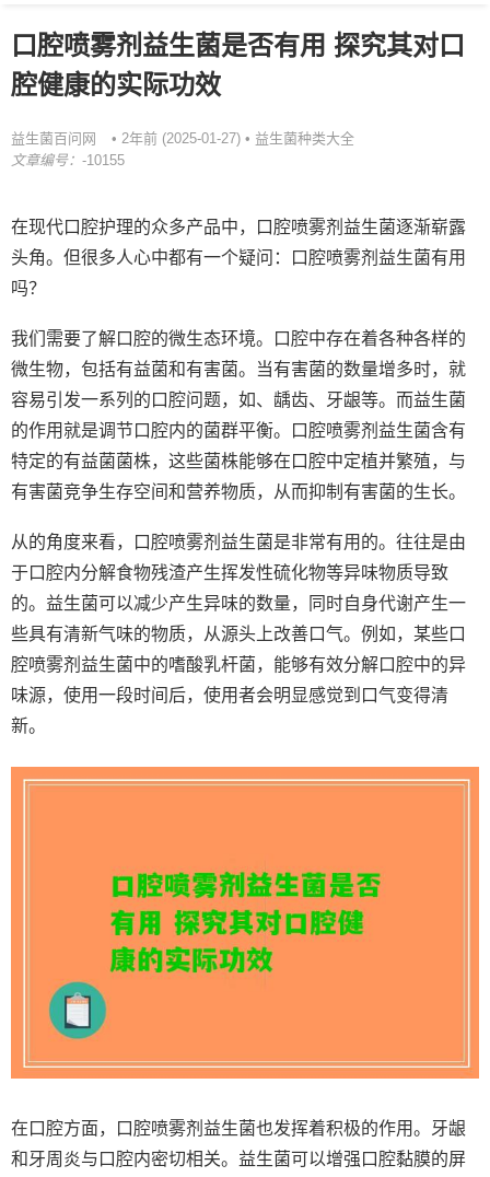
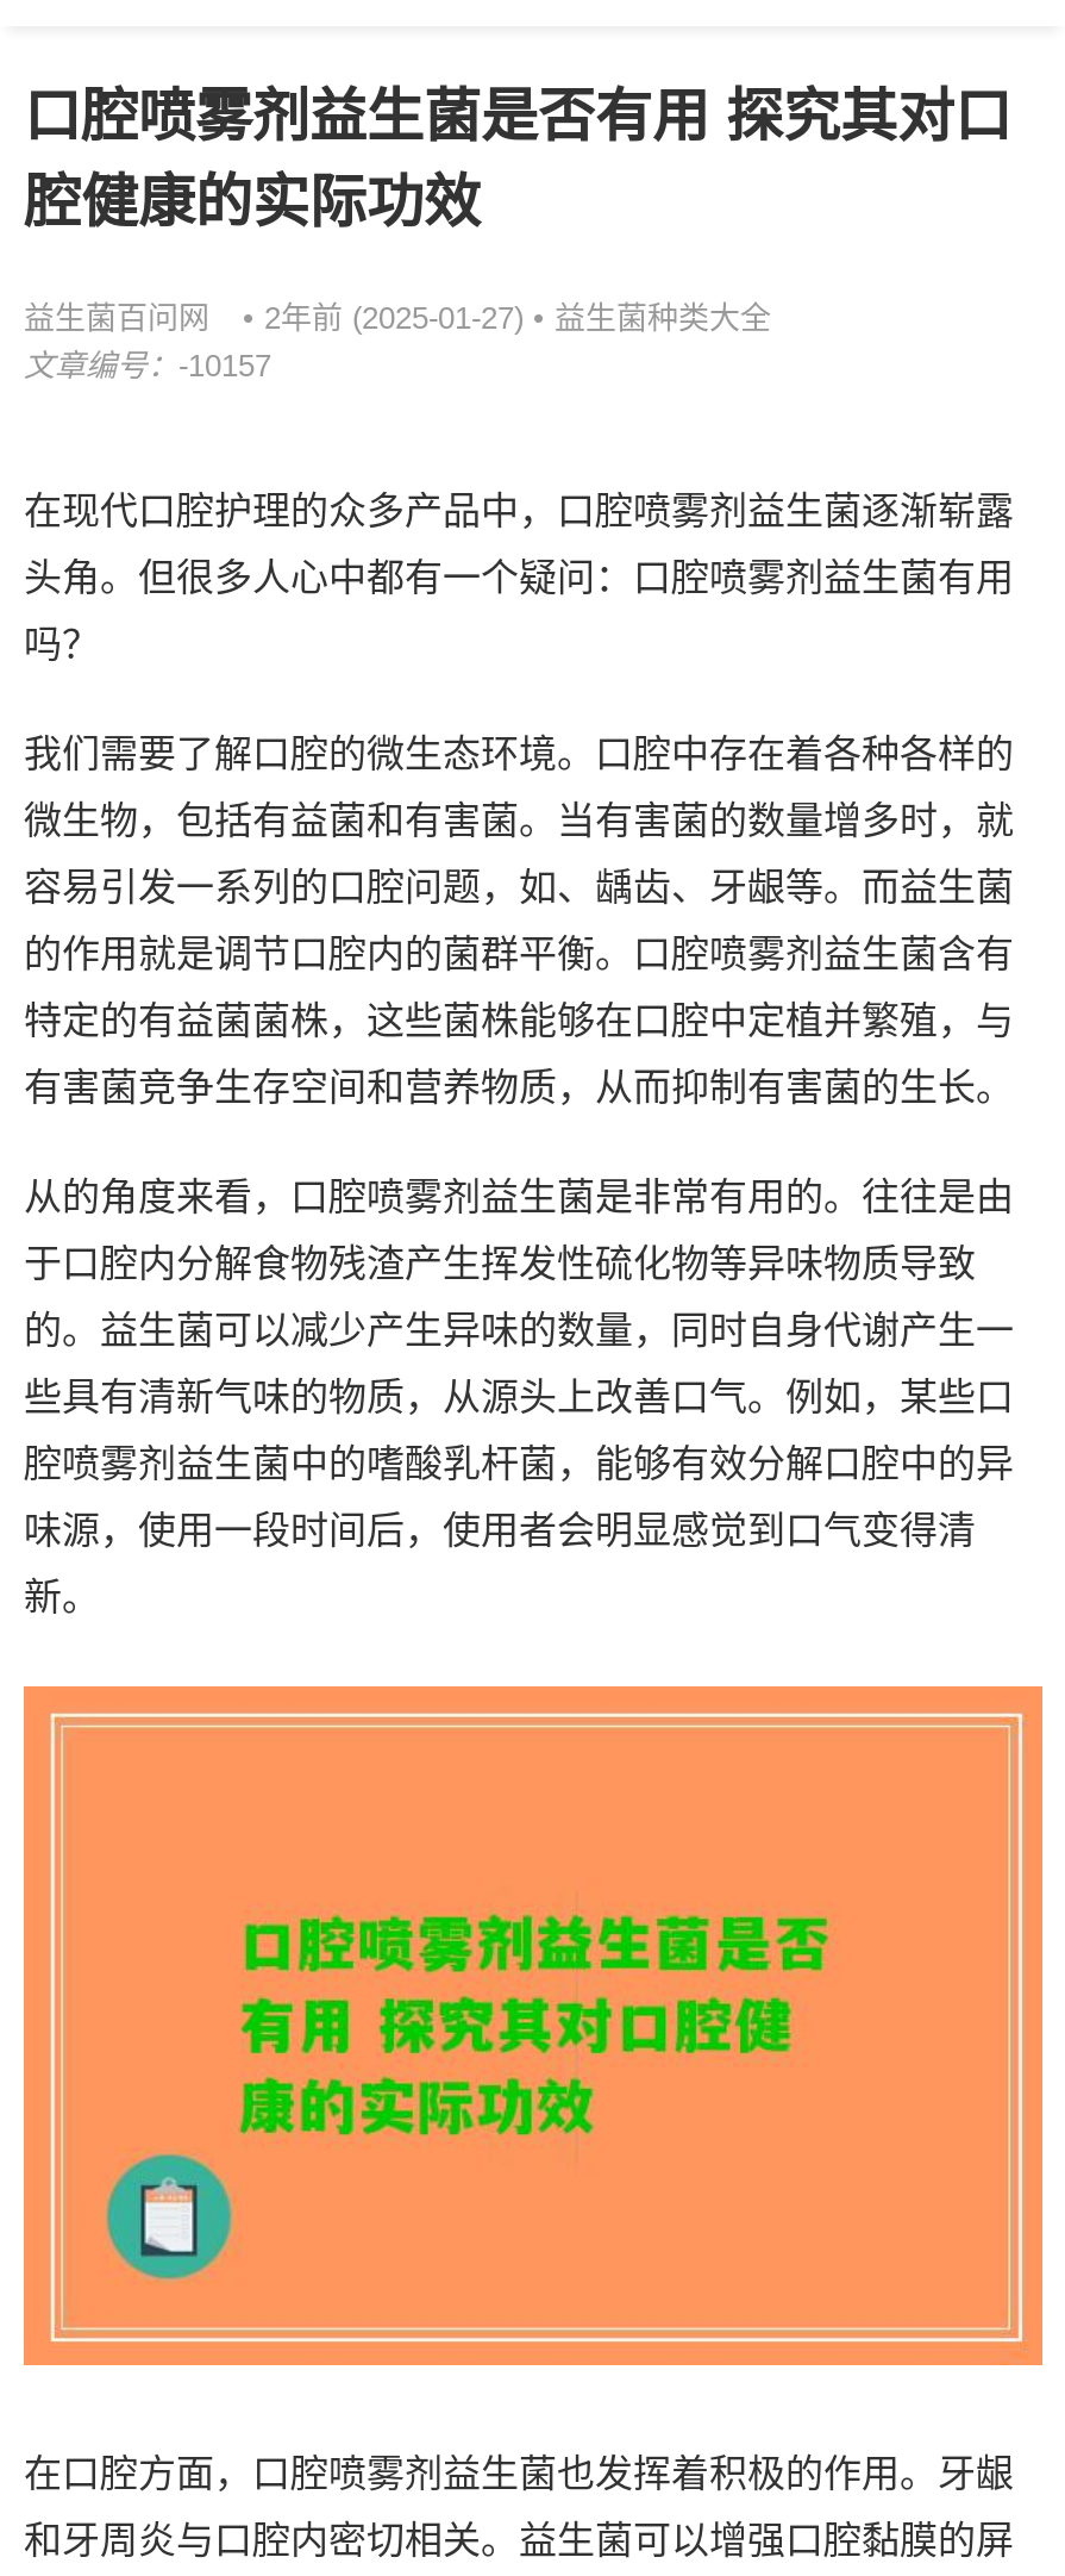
- 文章编号：-10155
+ 文章编号：-10157
